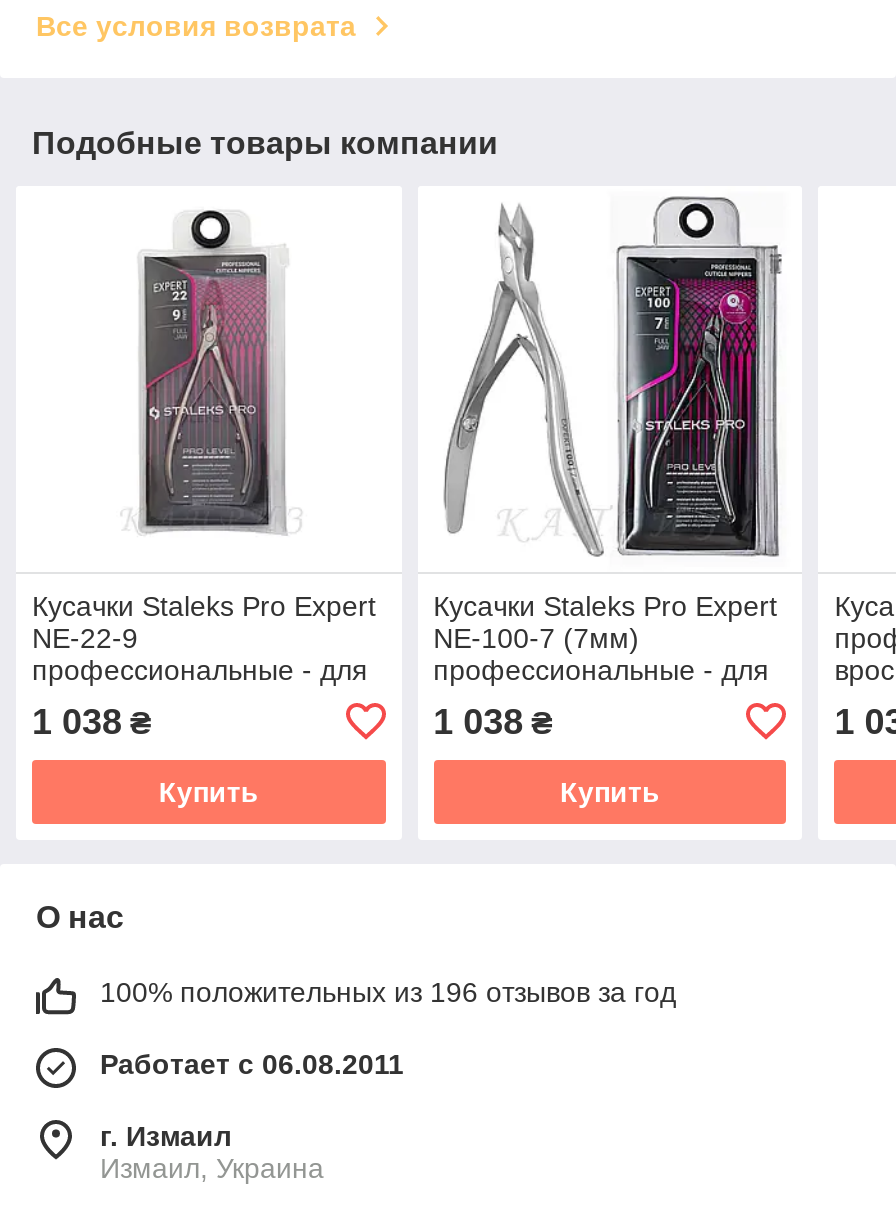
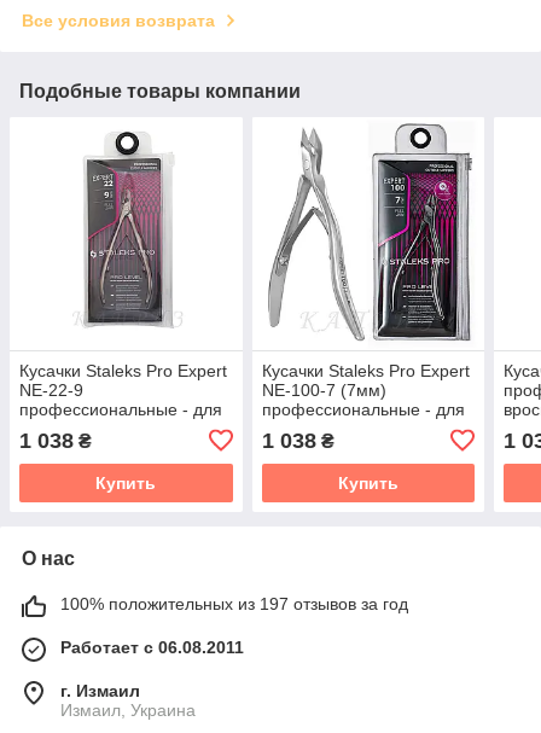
- 100% положительных из 196 отзывов за год
+ 100% положительных из 197 отзывов за год
